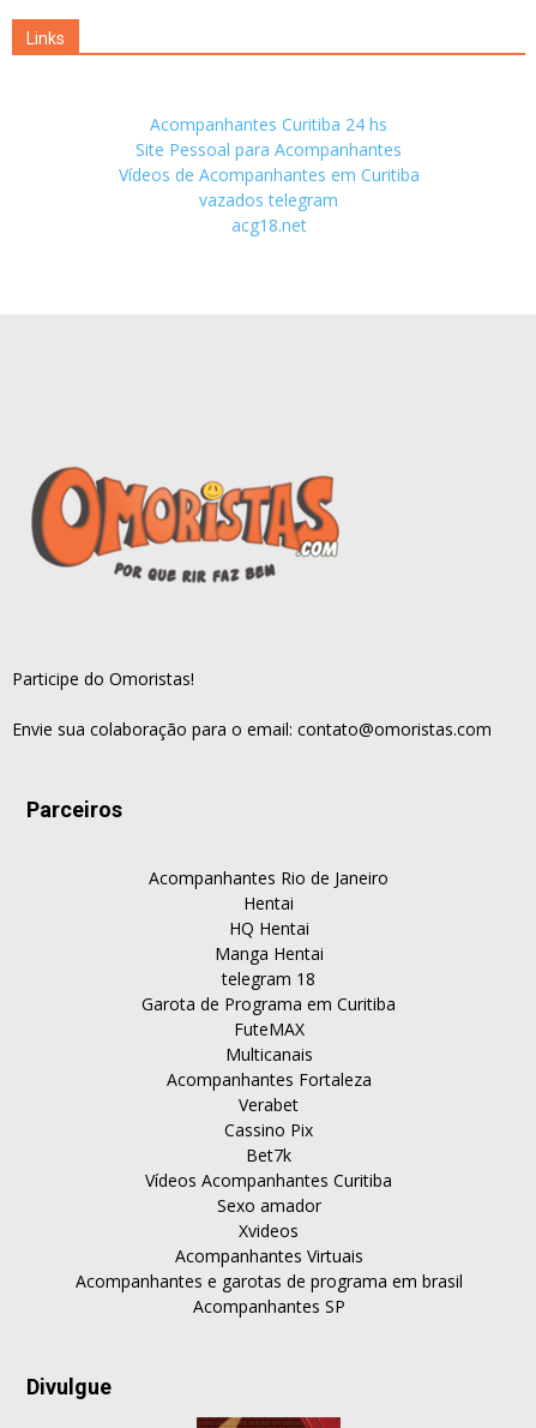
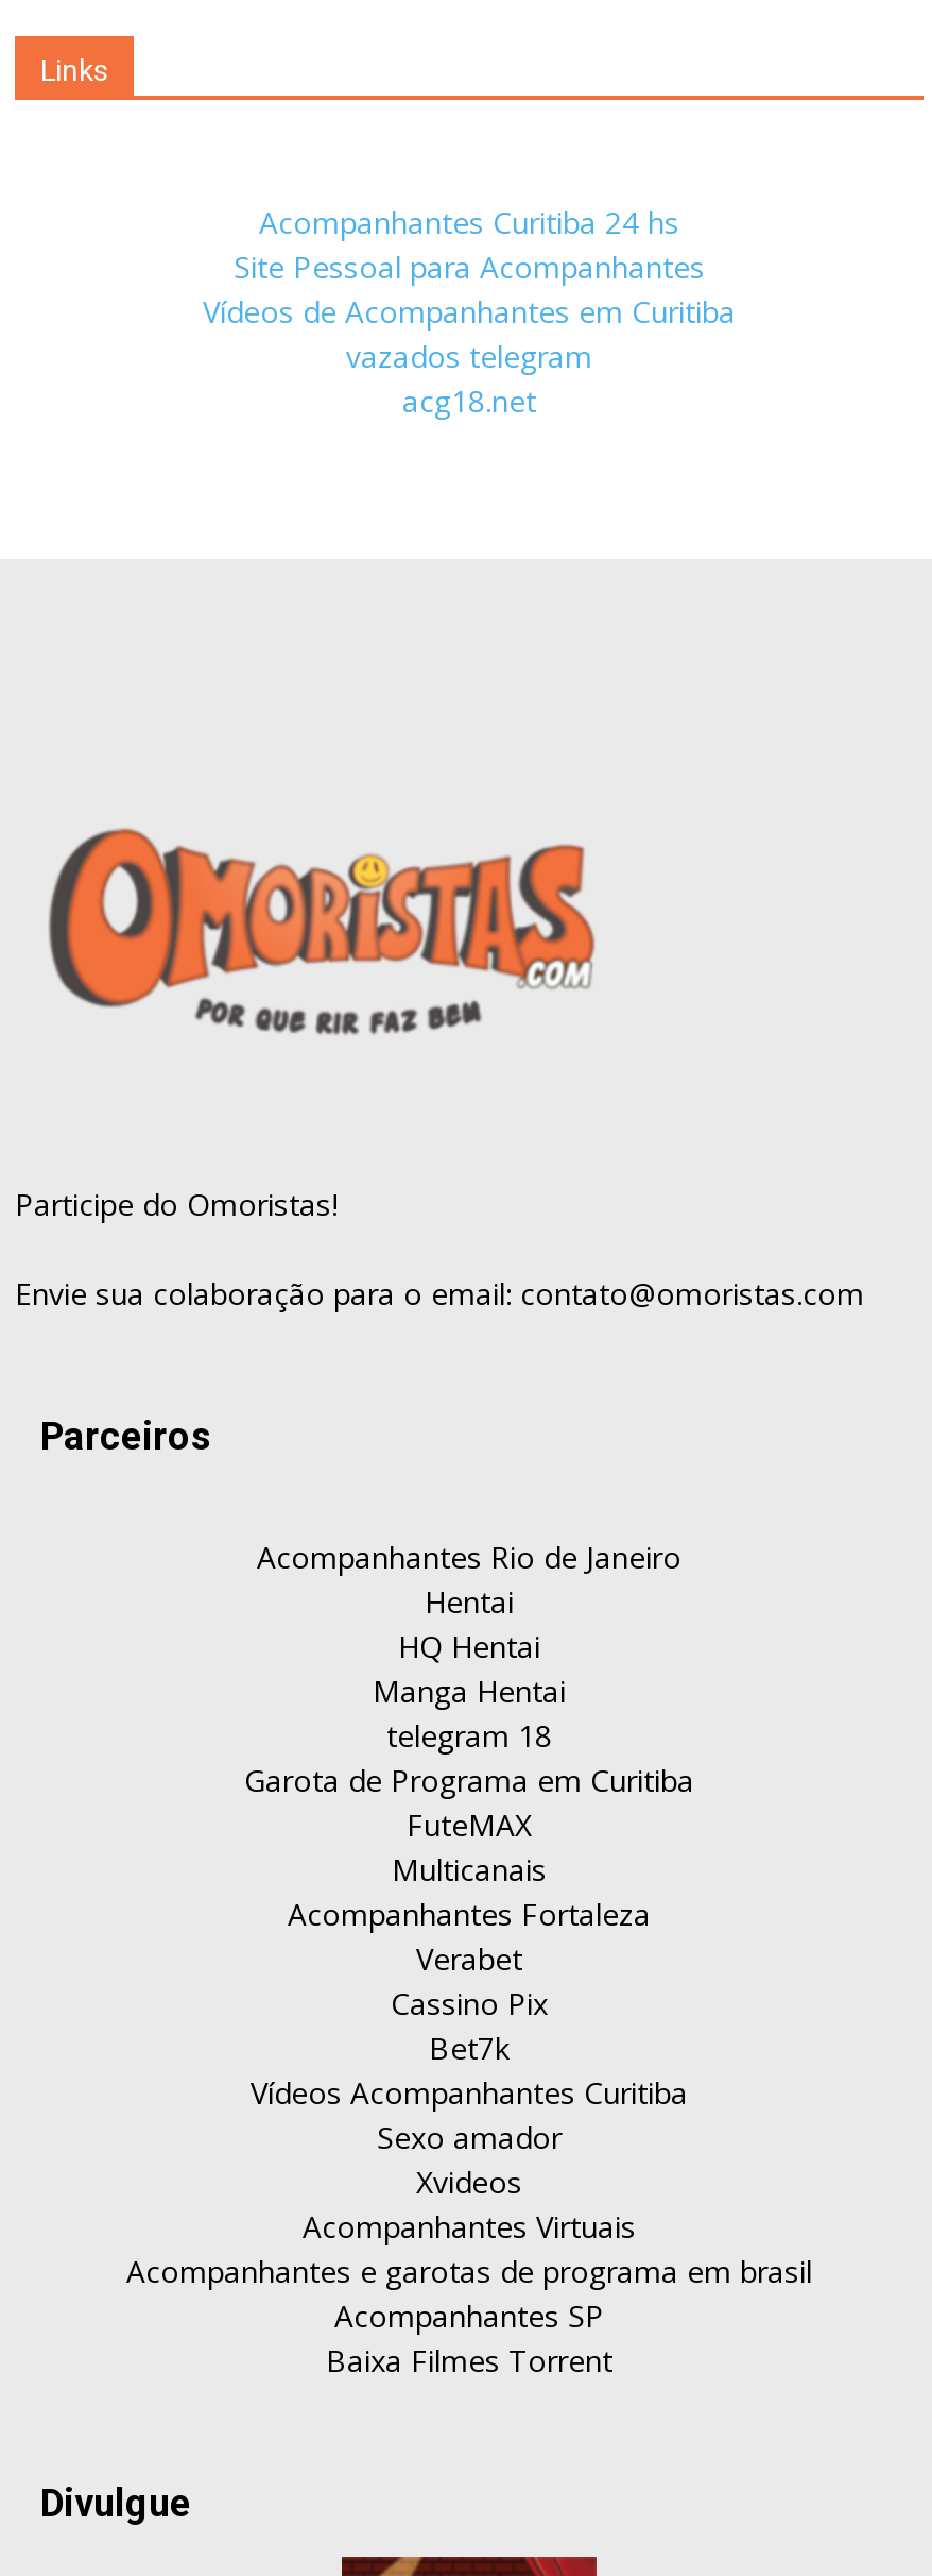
+ Baixa Filmes Torrent
